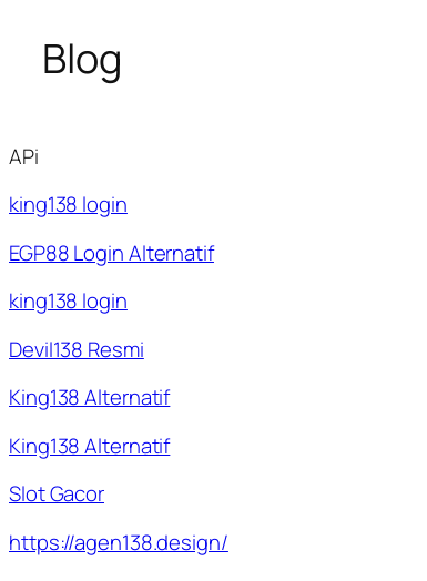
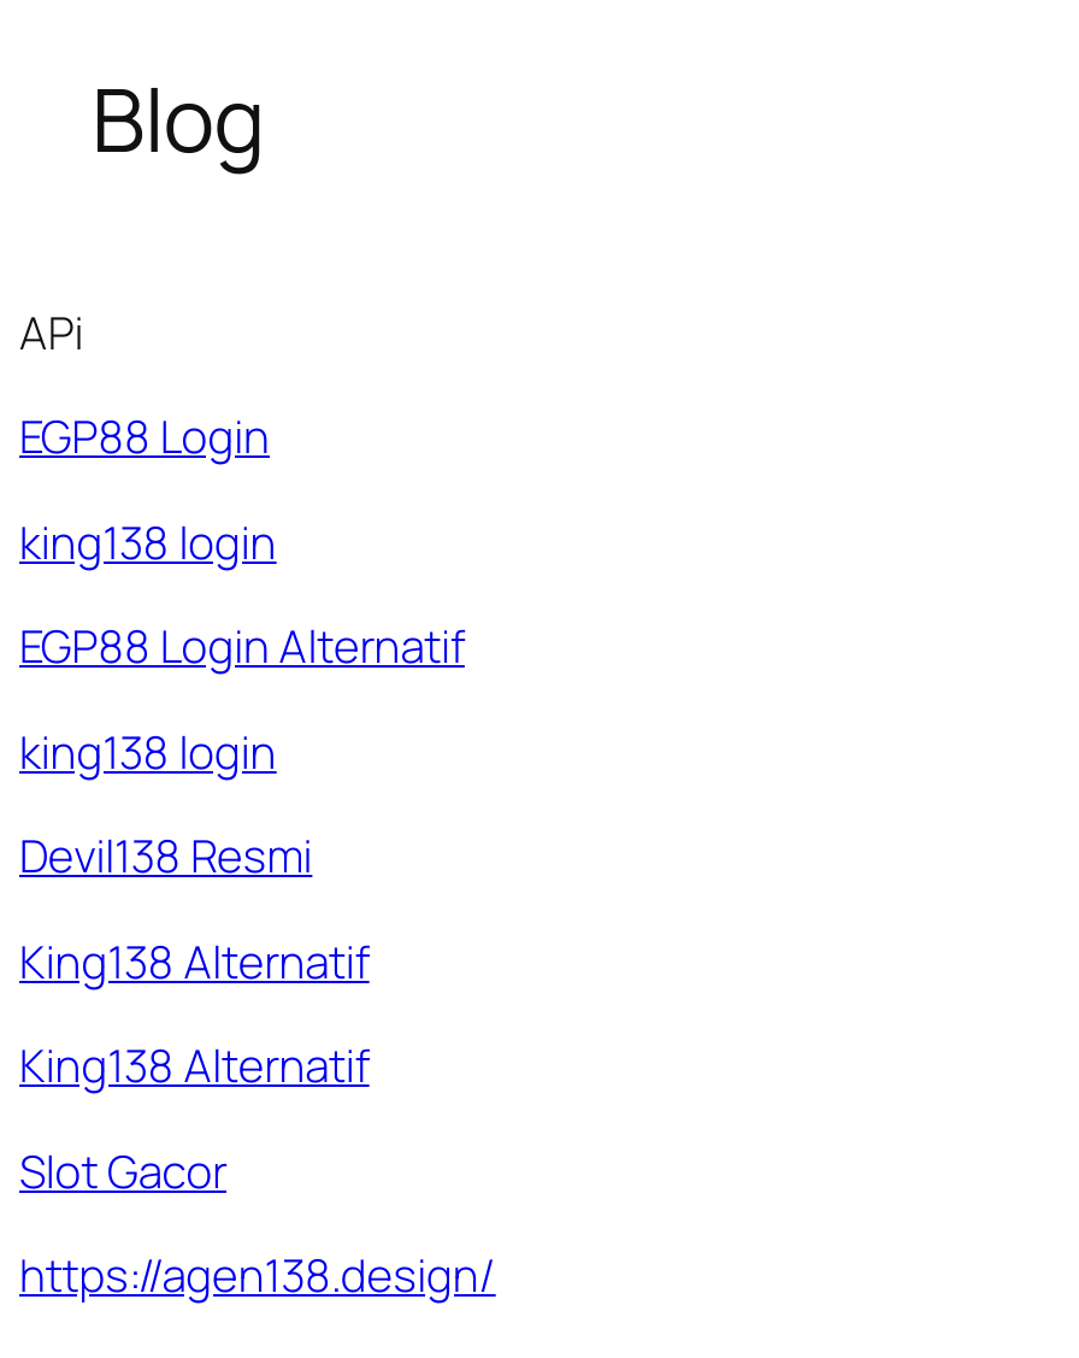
+ EGP88 Login
